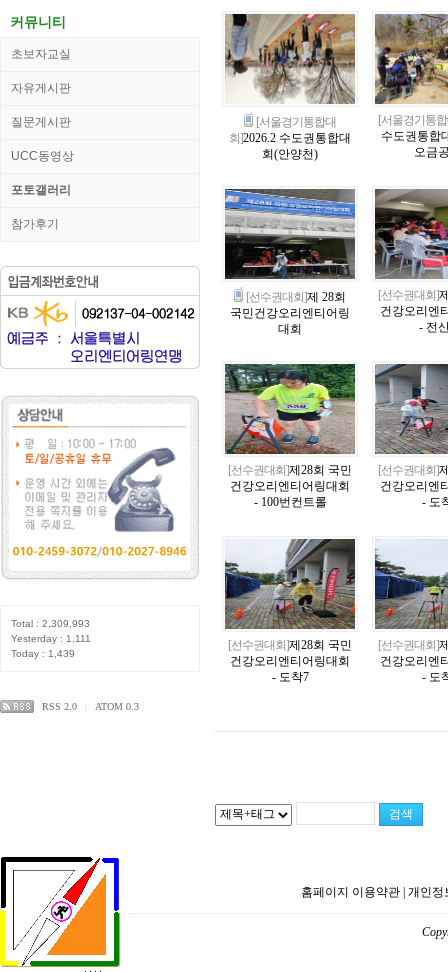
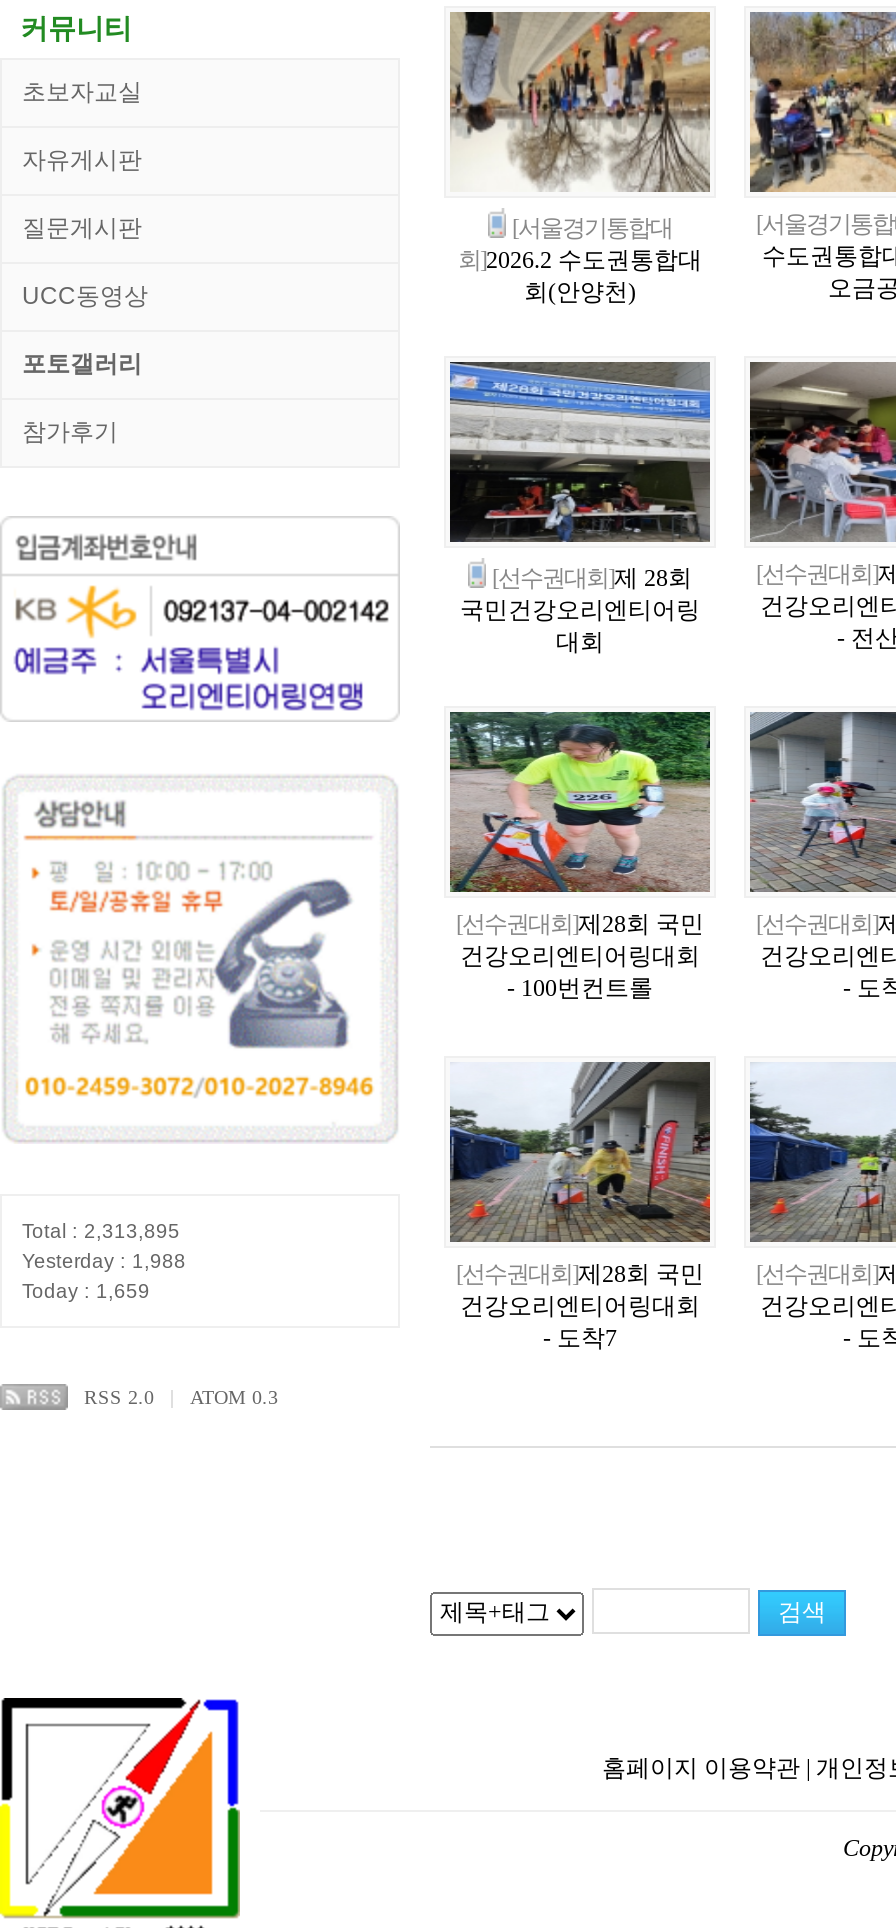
- Total : 2,309,993
+ Total : 2,313,895

- Yesterday : 1,111
+ Yesterday : 1,988

- Today : 1,439
+ Today : 1,659
